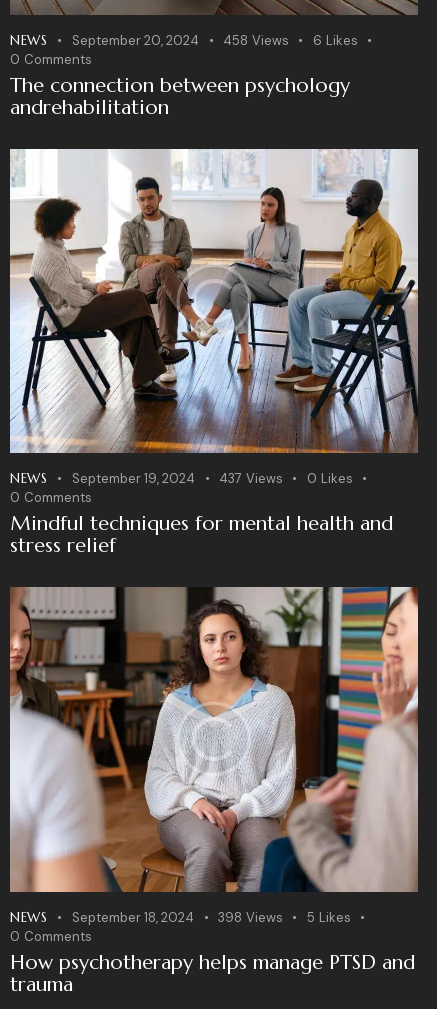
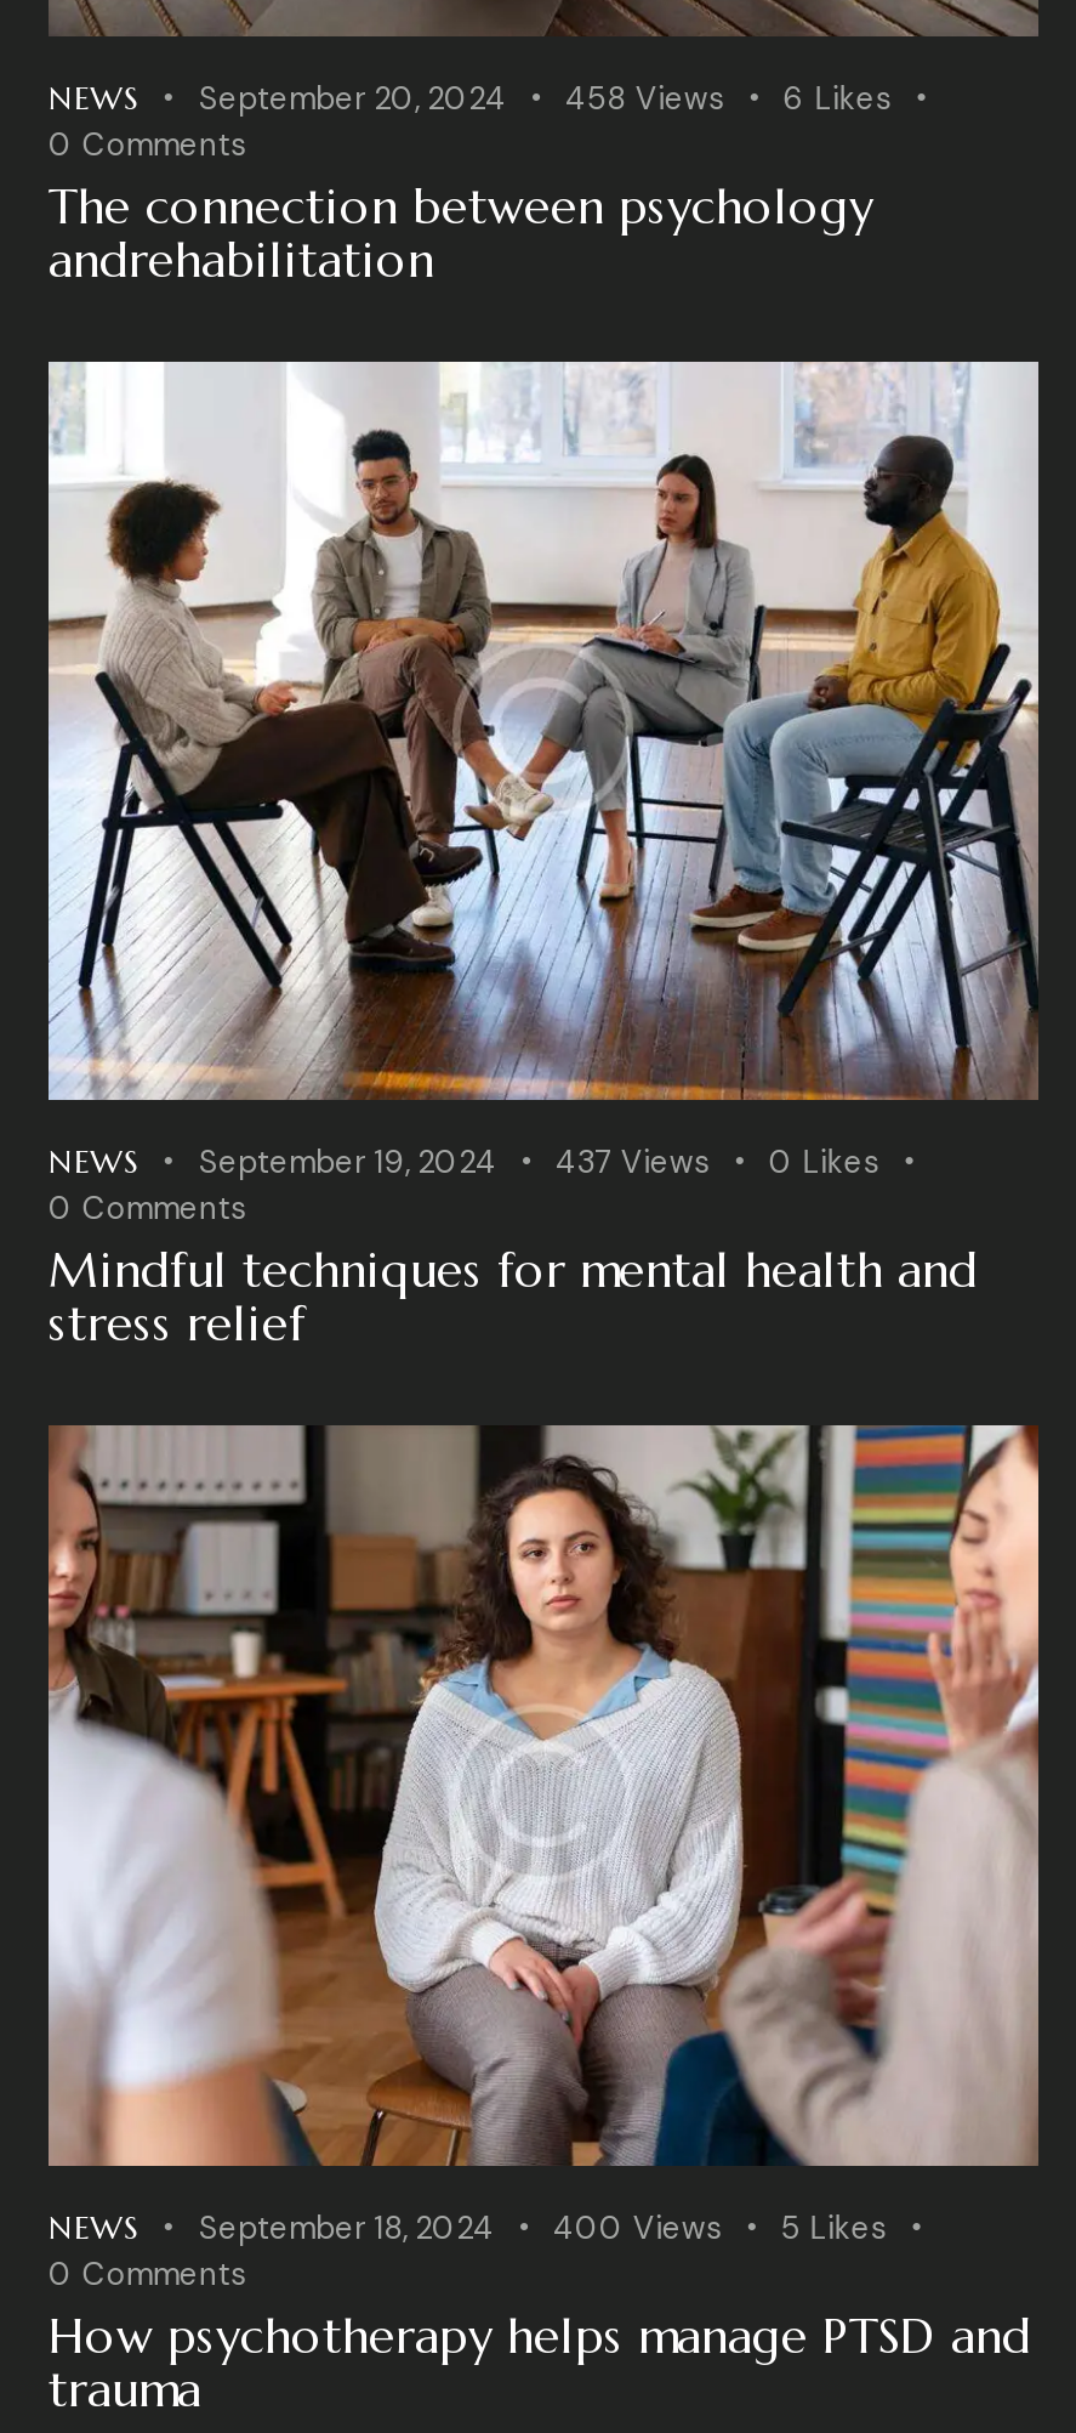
- NEWS September 18, 2024 398 Views 5 Likes
+ NEWS September 18, 2024 400 Views 5 Likes
